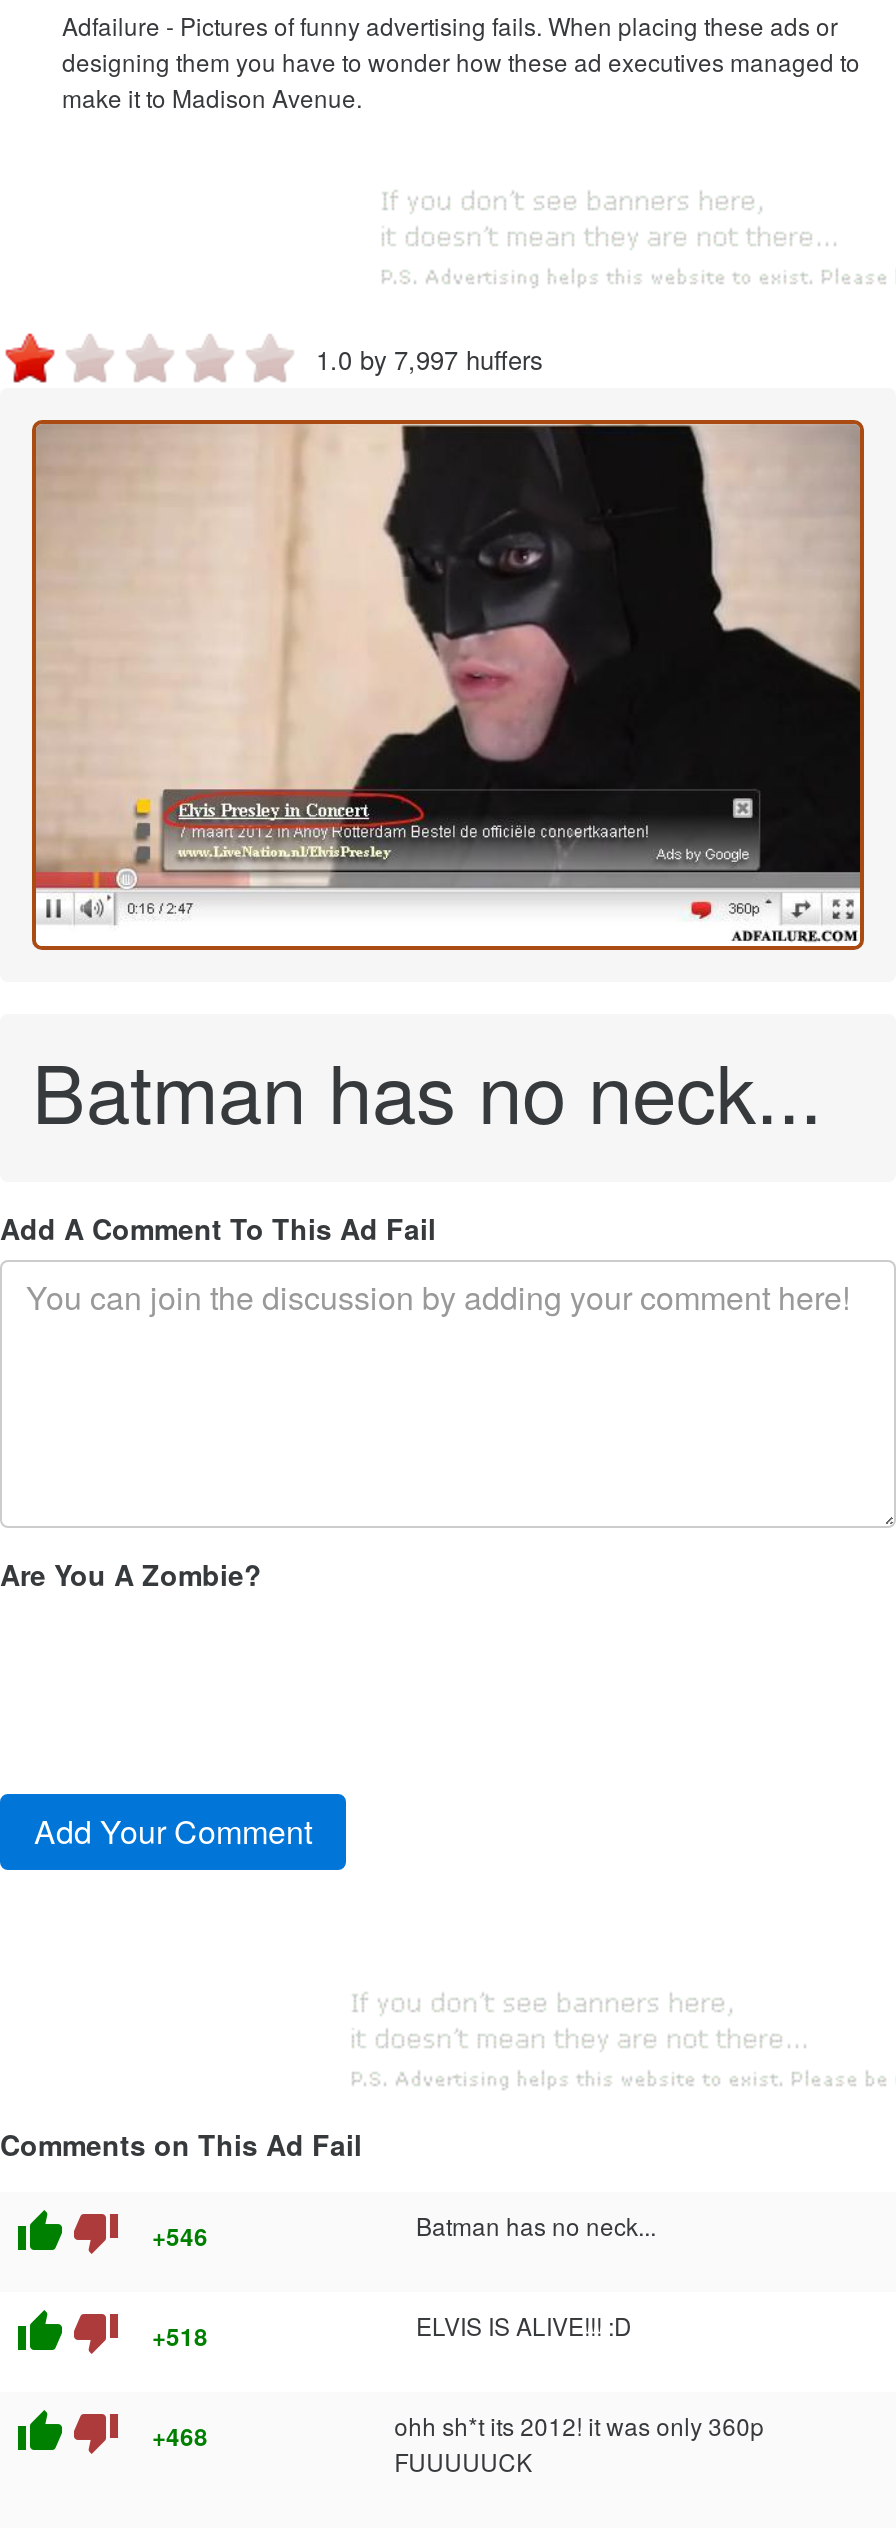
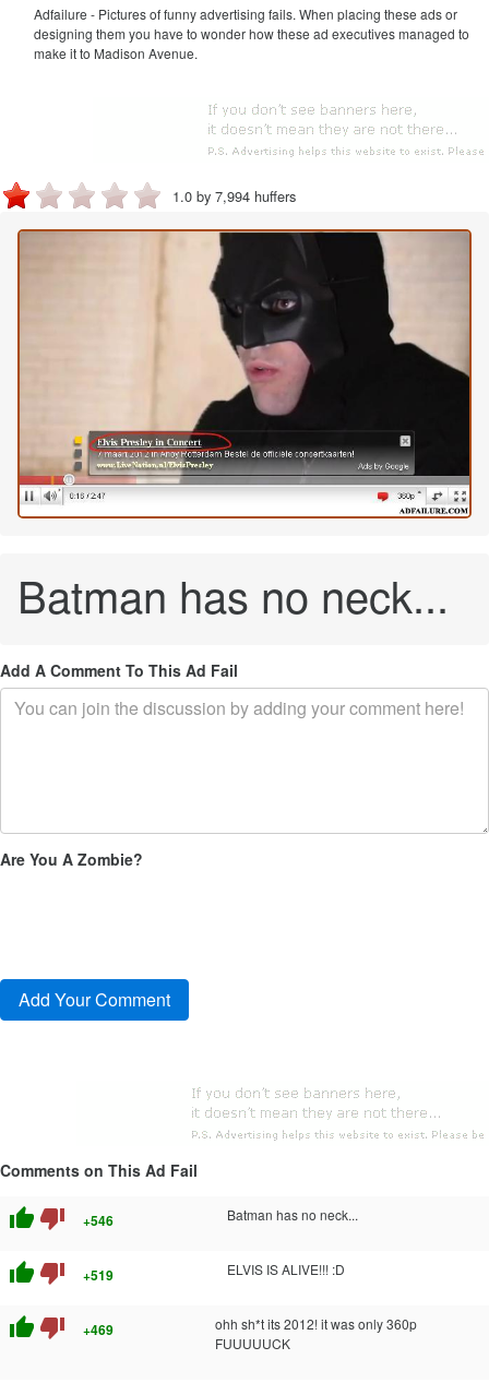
- 1.0 by 7,997 huffers
+ 1.0 by 7,994 huffers

- +518
+ +519

- +468
+ +469
